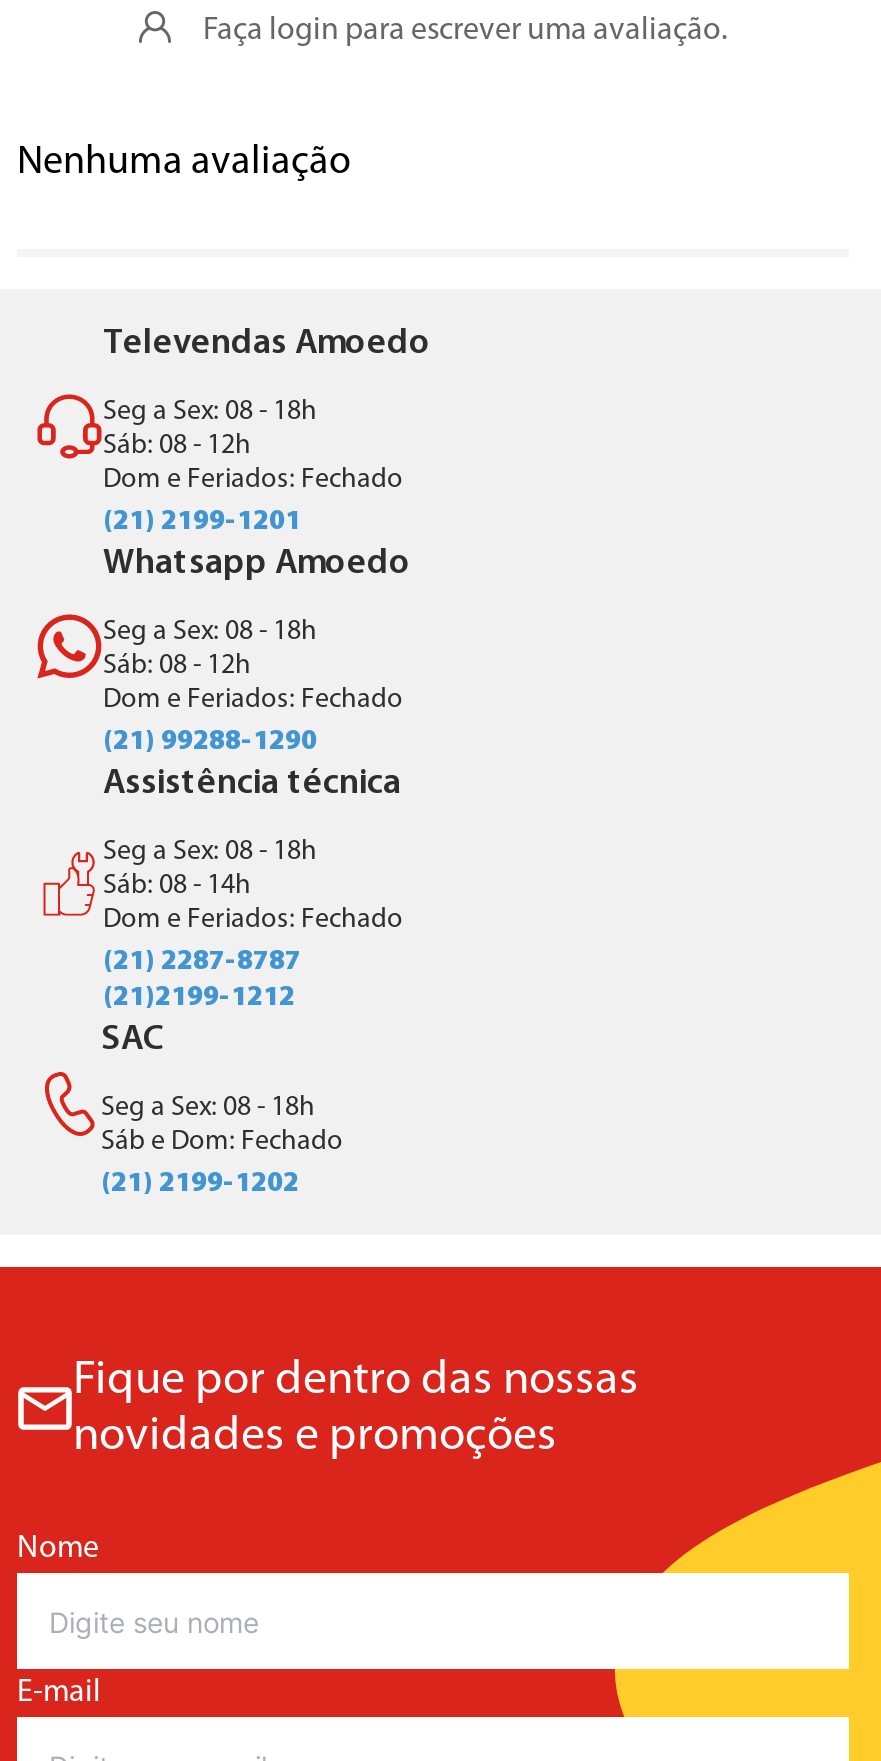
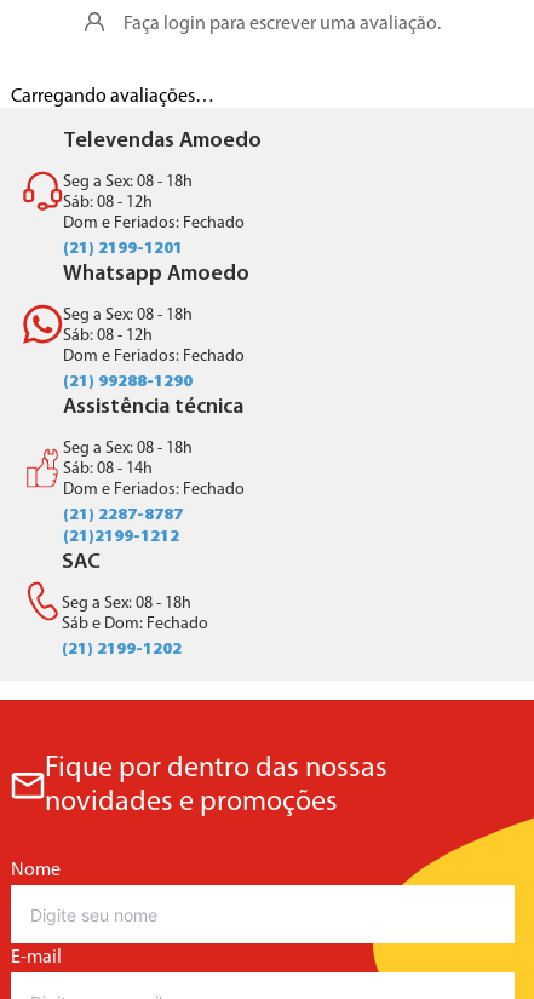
- Nenhuma avaliação
+ Carregando avaliações…
